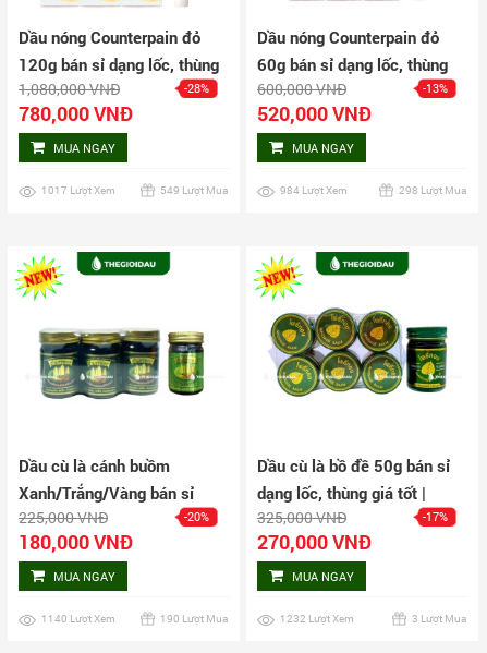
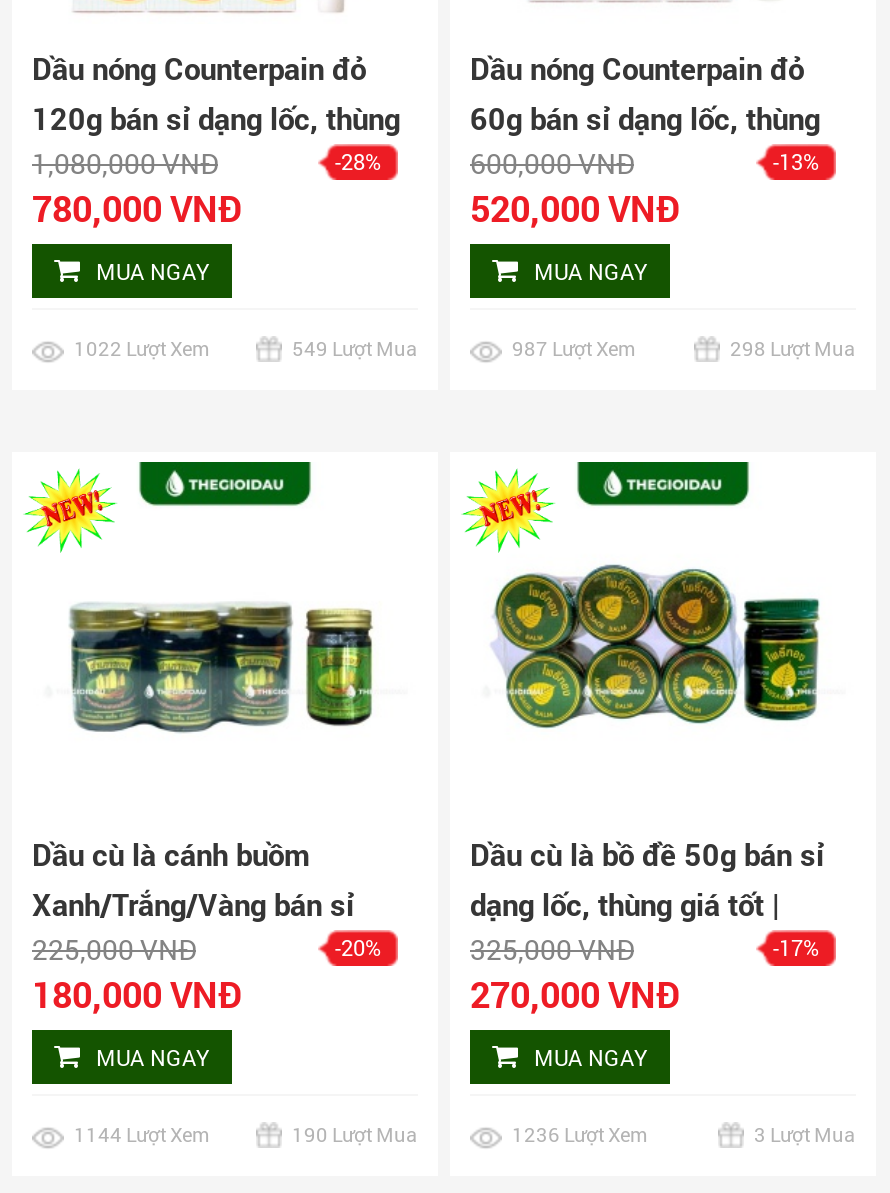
- 1017 Lượt Xem
+ 1022 Lượt Xem

- 984 Lượt Xem
+ 987 Lượt Xem

- 1140 Lượt Xem
+ 1144 Lượt Xem

- 1232 Lượt Xem
+ 1236 Lượt Xem
